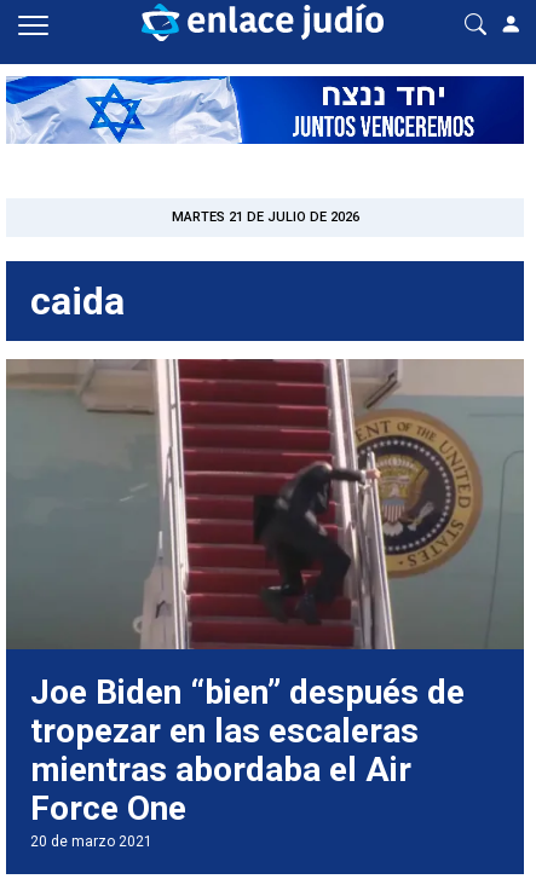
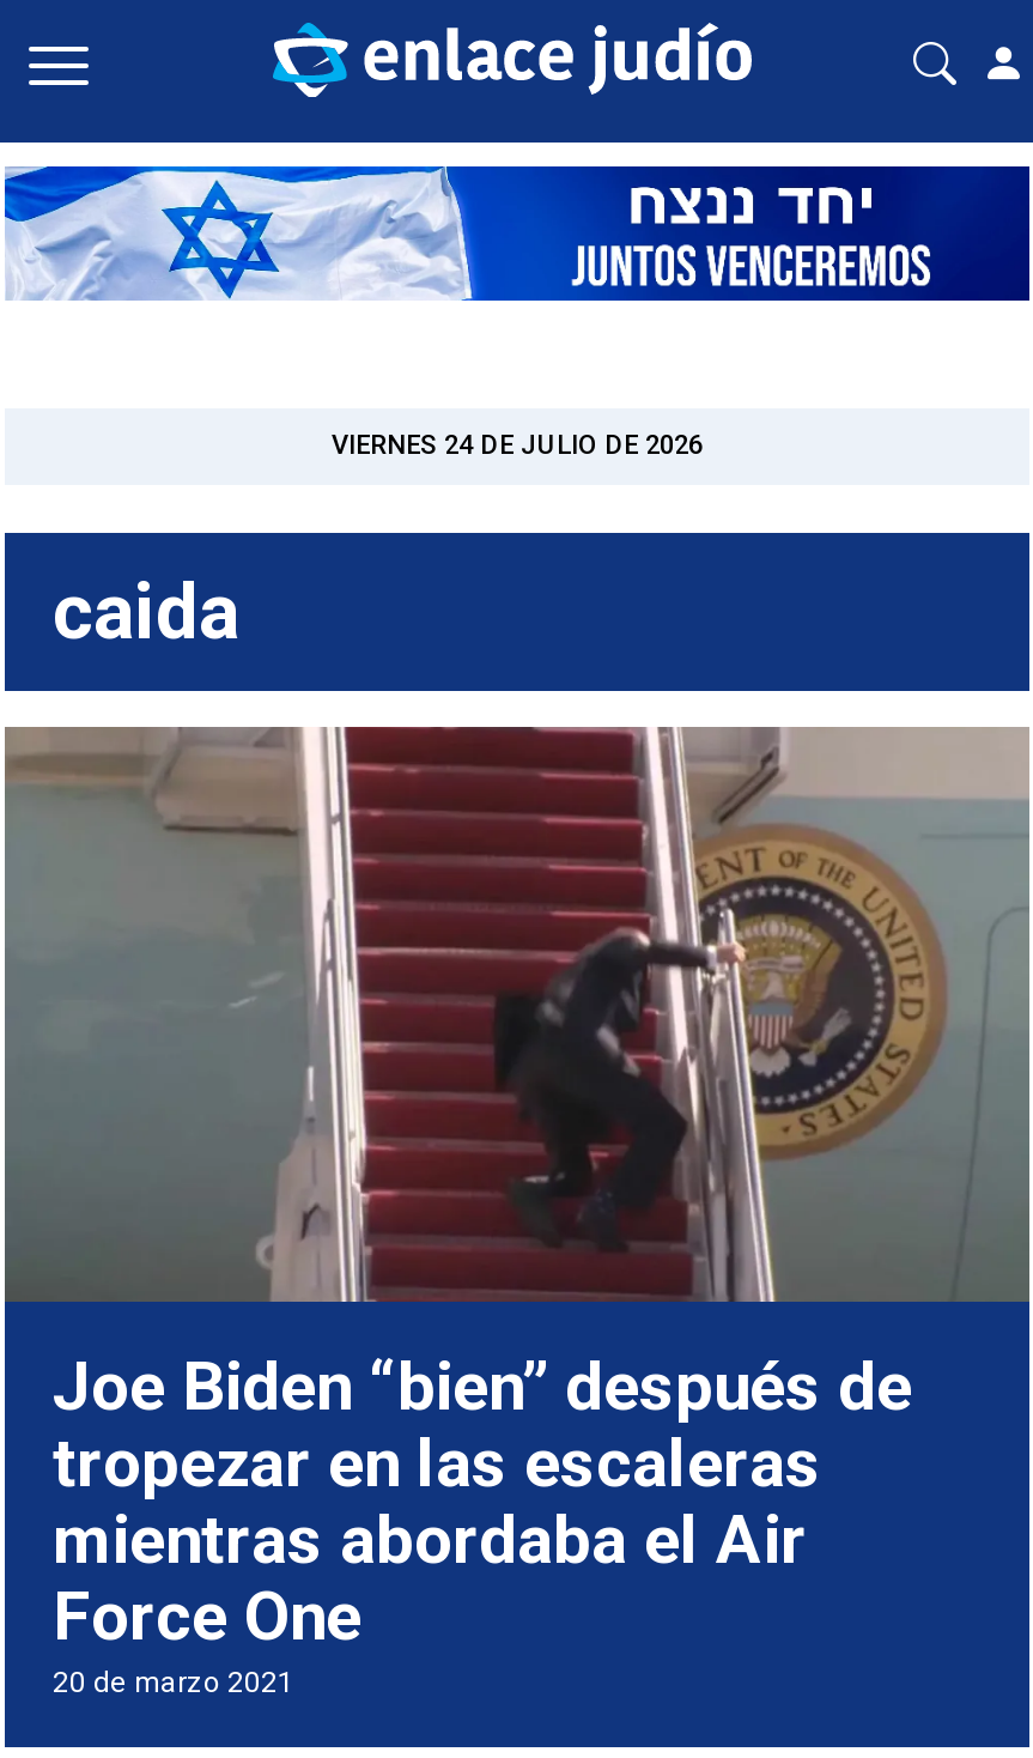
- MARTES 21 DE JULIO DE 2026
+ VIERNES 24 DE JULIO DE 2026
